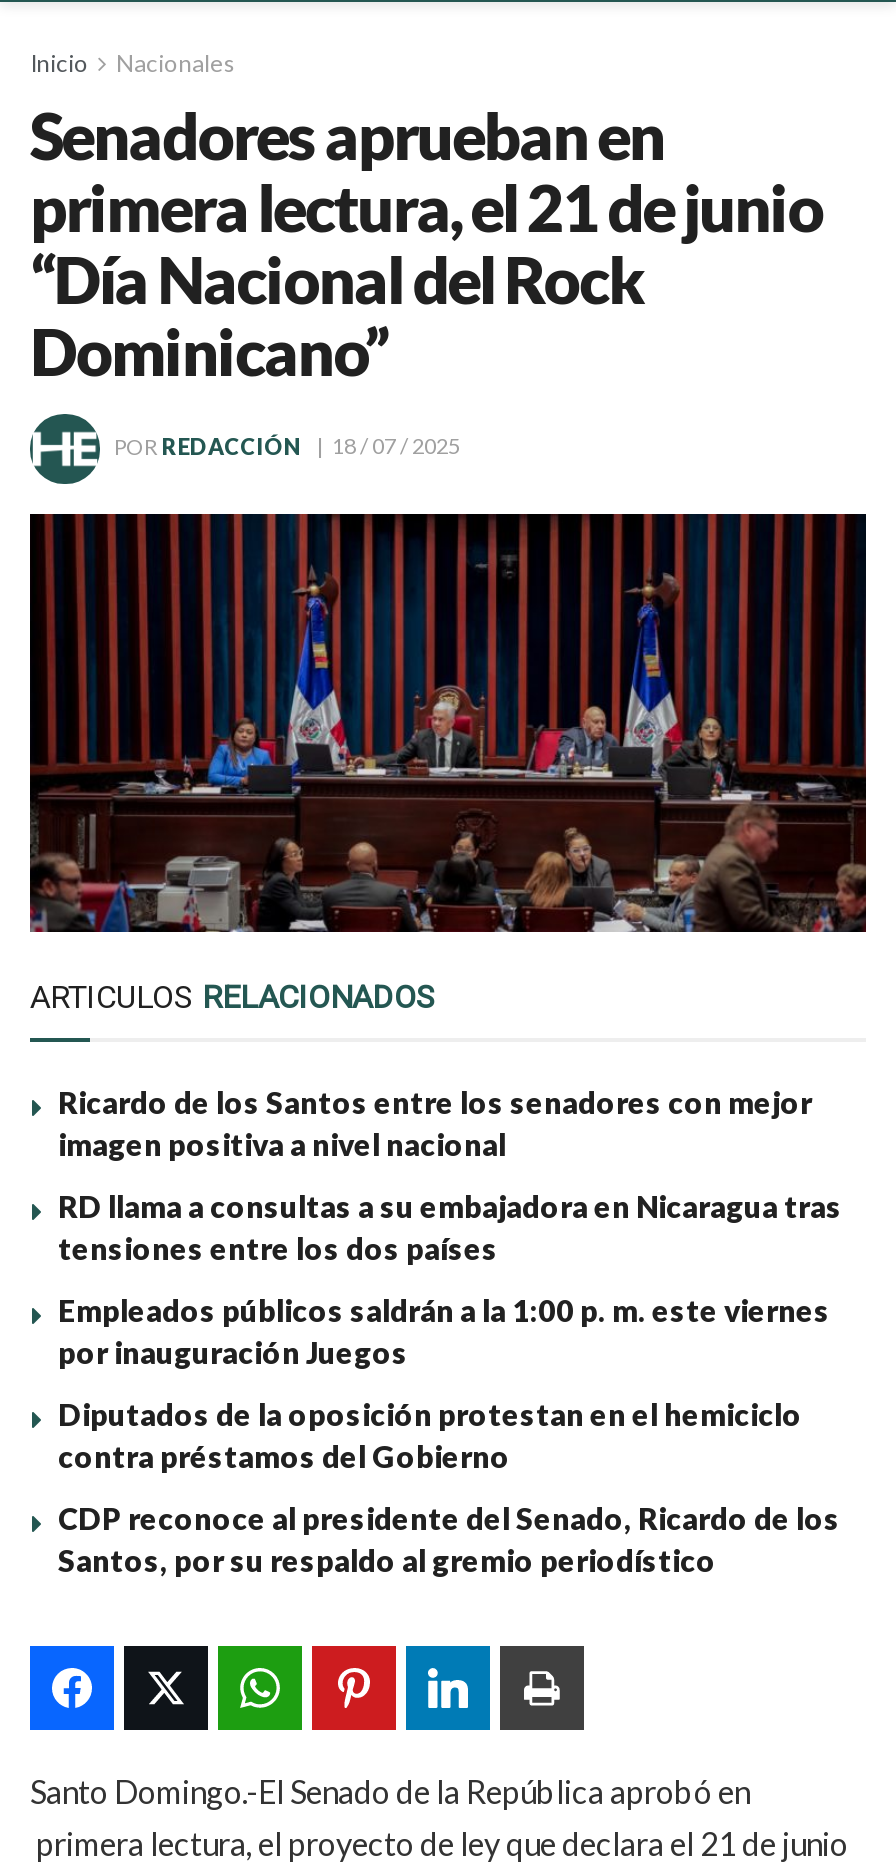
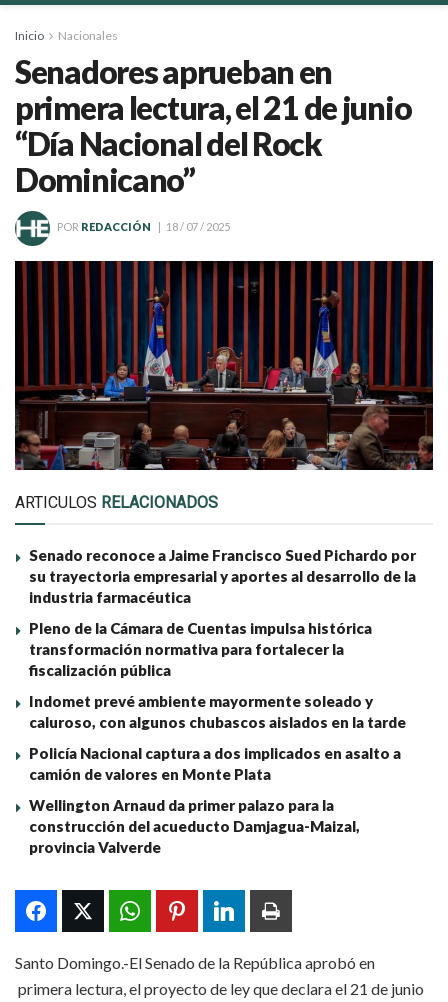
- Ricardo de los Santos entre los senadores con mejor
- imagen positiva a nivel nacional
+ Senado reconoce a Jaime Francisco Sued Pichardo por
+ su trayectoria empresarial y aportes al desarrollo de la
+ industria farmacéutica

- RD llama a consultas a su embajadora en Nicaragua tras
- tensiones entre los dos países
+ Pleno de la Cámara de Cuentas impulsa histórica
+ transformación normativa para fortalecer la
+ fiscalización pública

- Empleados públicos saldrán a la 1:00 p. m. este viernes
- por inauguración Juegos
+ Indomet prevé ambiente mayormente soleado y
+ caluroso, con algunos chubascos aislados en la tarde

- Diputados de la oposición protestan en el hemiciclo
- contra préstamos del Gobierno
+ Policía Nacional captura a dos implicados en asalto a
+ camión de valores en Monte Plata

- CDP reconoce al presidente del Senado, Ricardo de los
- Santos, por su respaldo al gremio periodístico
+ Wellington Arnaud da primer palazo para la
+ construcción del acueducto Damjagua-Maizal,
+ provincia Valverde
